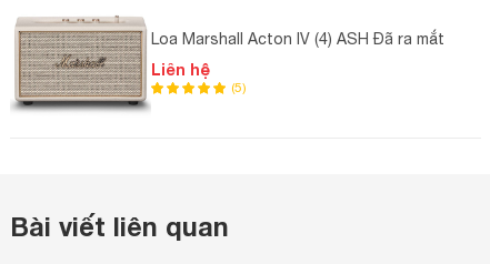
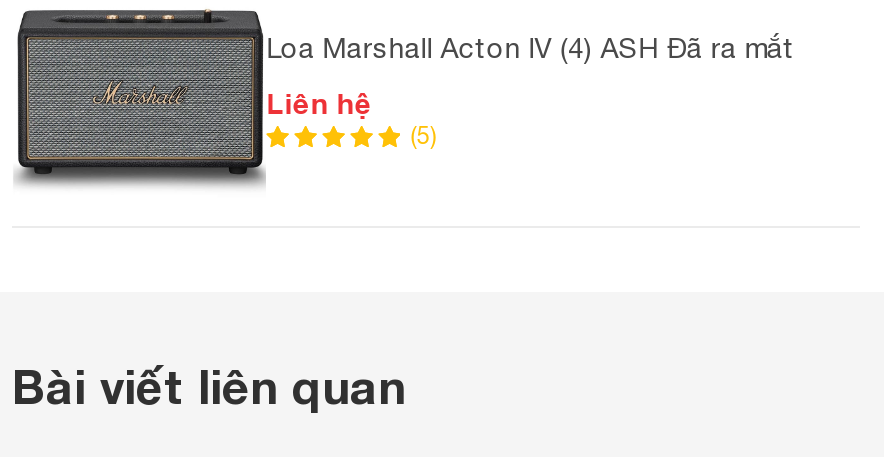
- [image]
+ [image]
